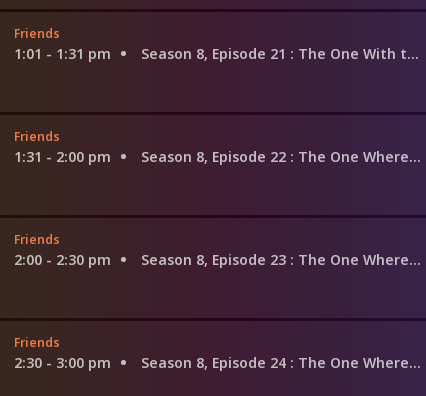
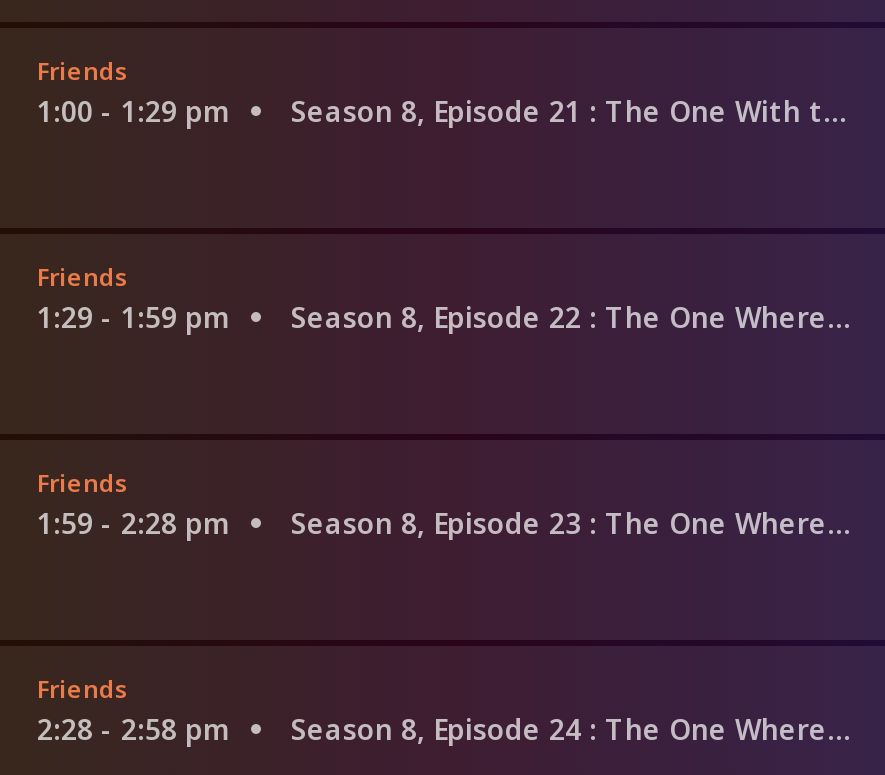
- 1:01 - 1:31 pm
+ 1:00 - 1:29 pm

- 1:31 - 2:00 pm
+ 1:29 - 1:59 pm

- 2:00 - 2:30 pm
+ 1:59 - 2:28 pm

- 2:30 - 3:00 pm
+ 2:28 - 2:58 pm
